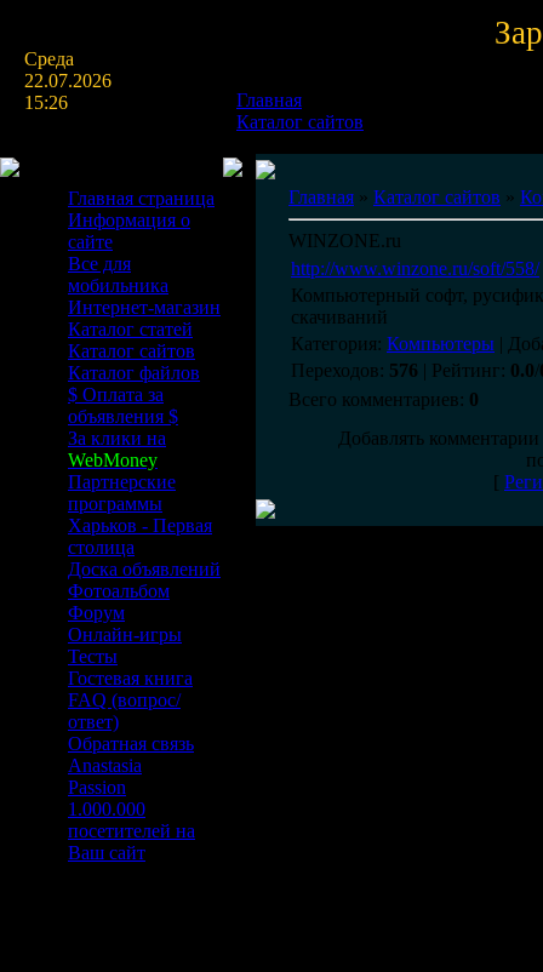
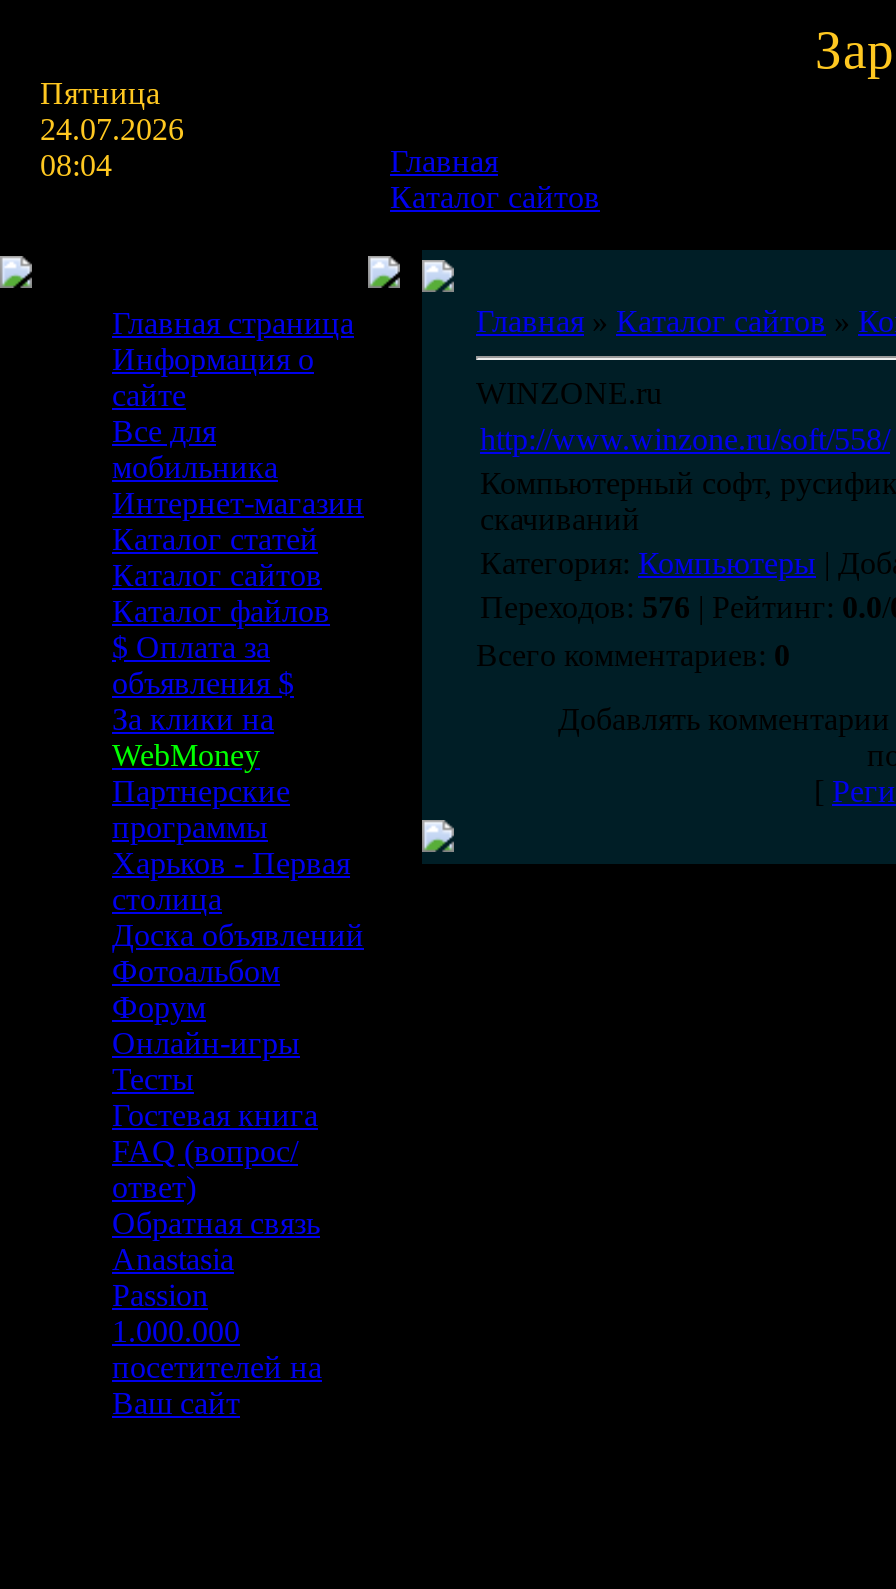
- Среда
- 22.07.2026
- 15:26
+ Пятница
+ 24.07.2026
+ 08:04
